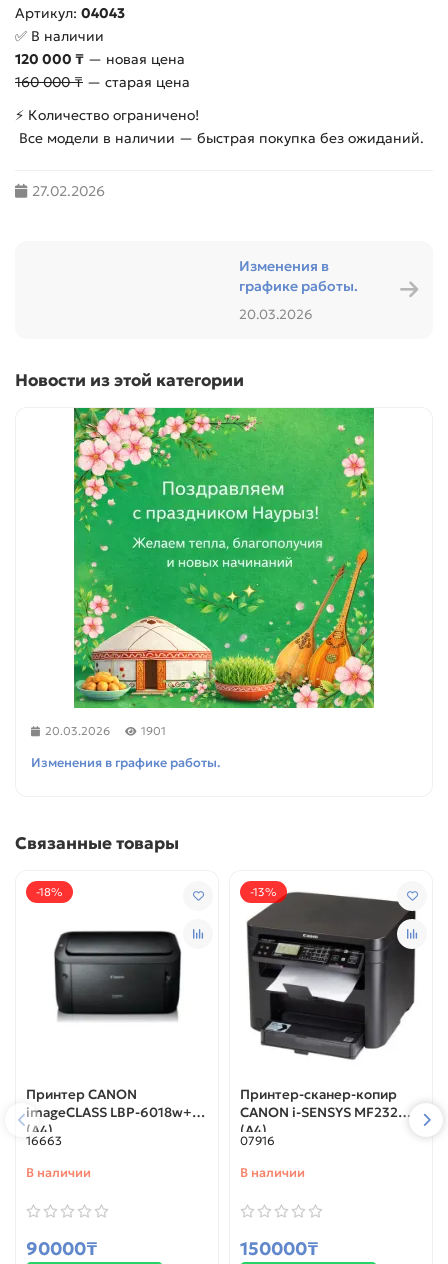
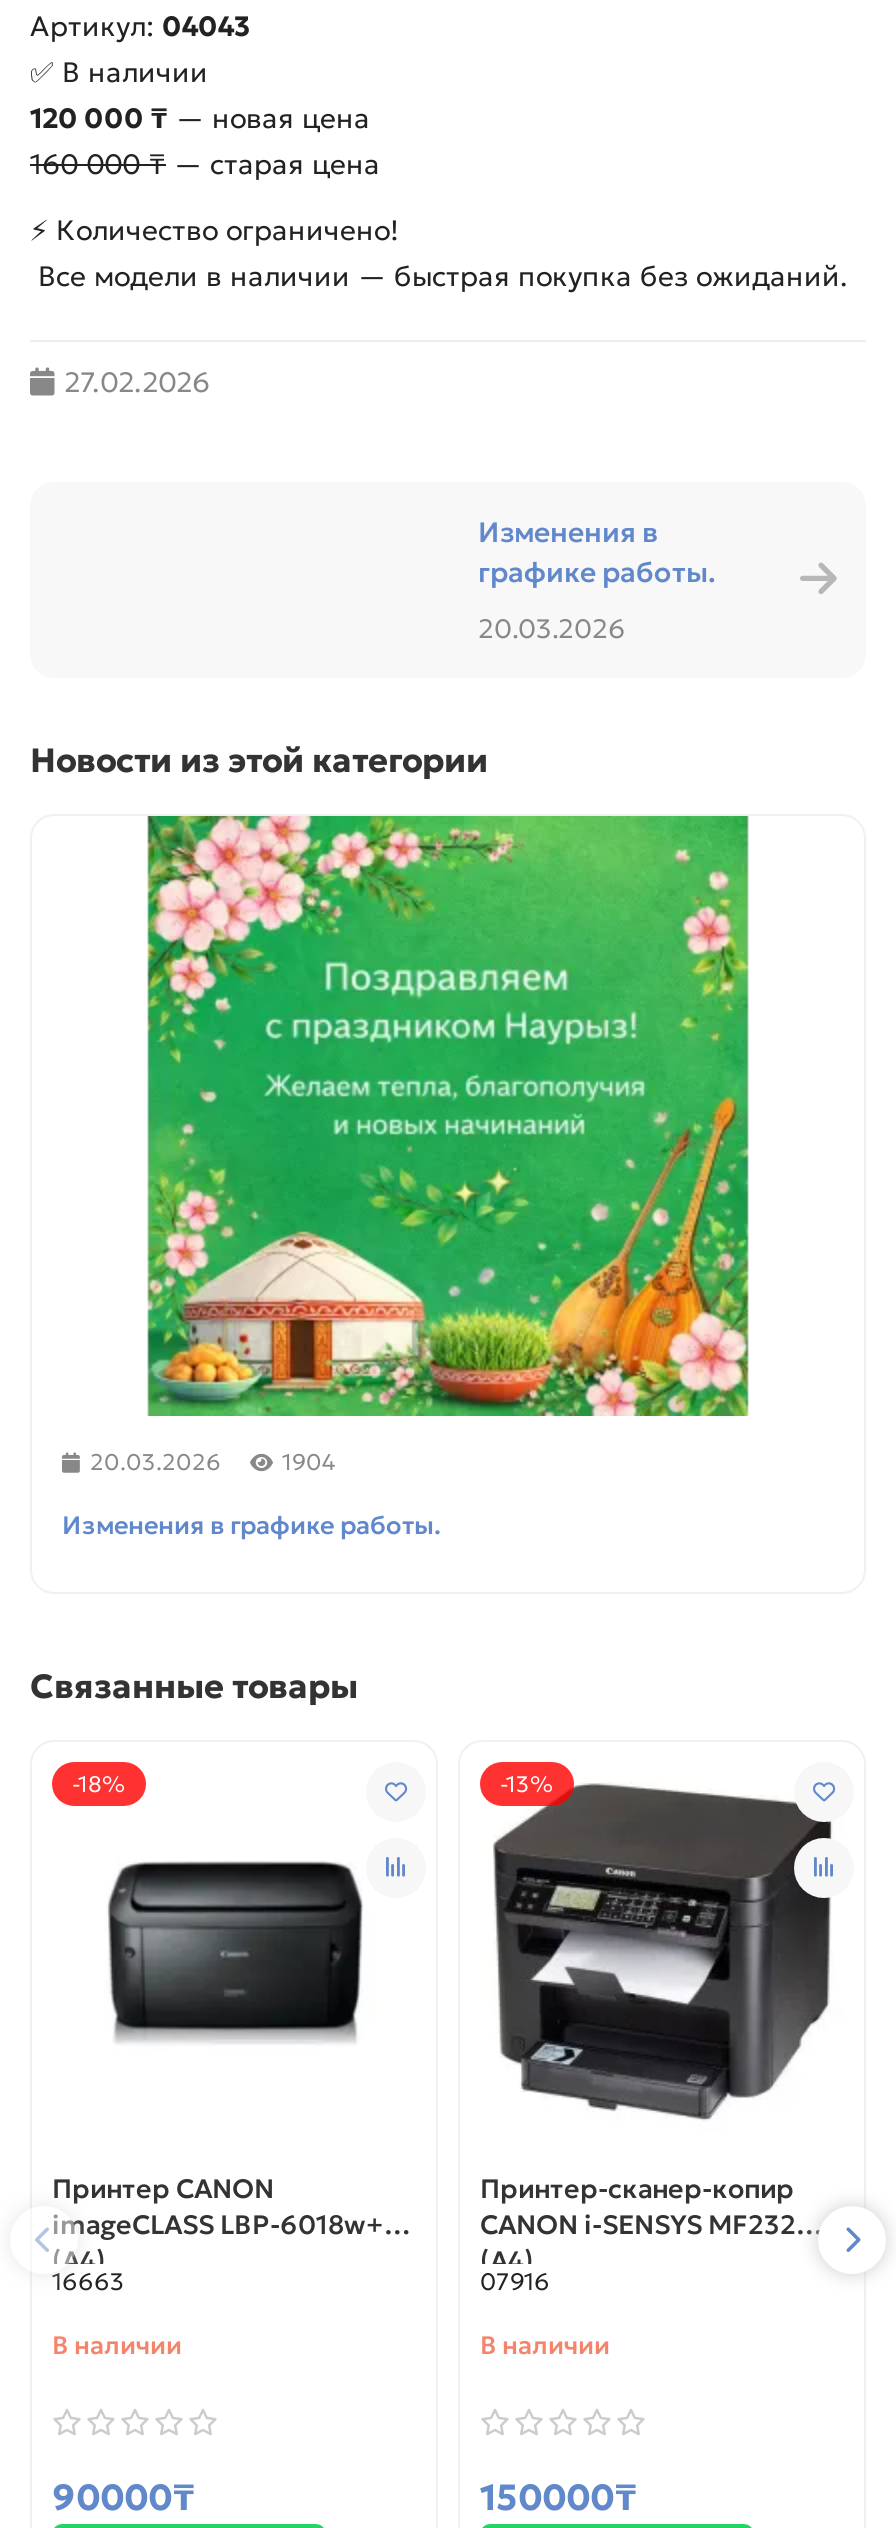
- 1901
+ 1904
